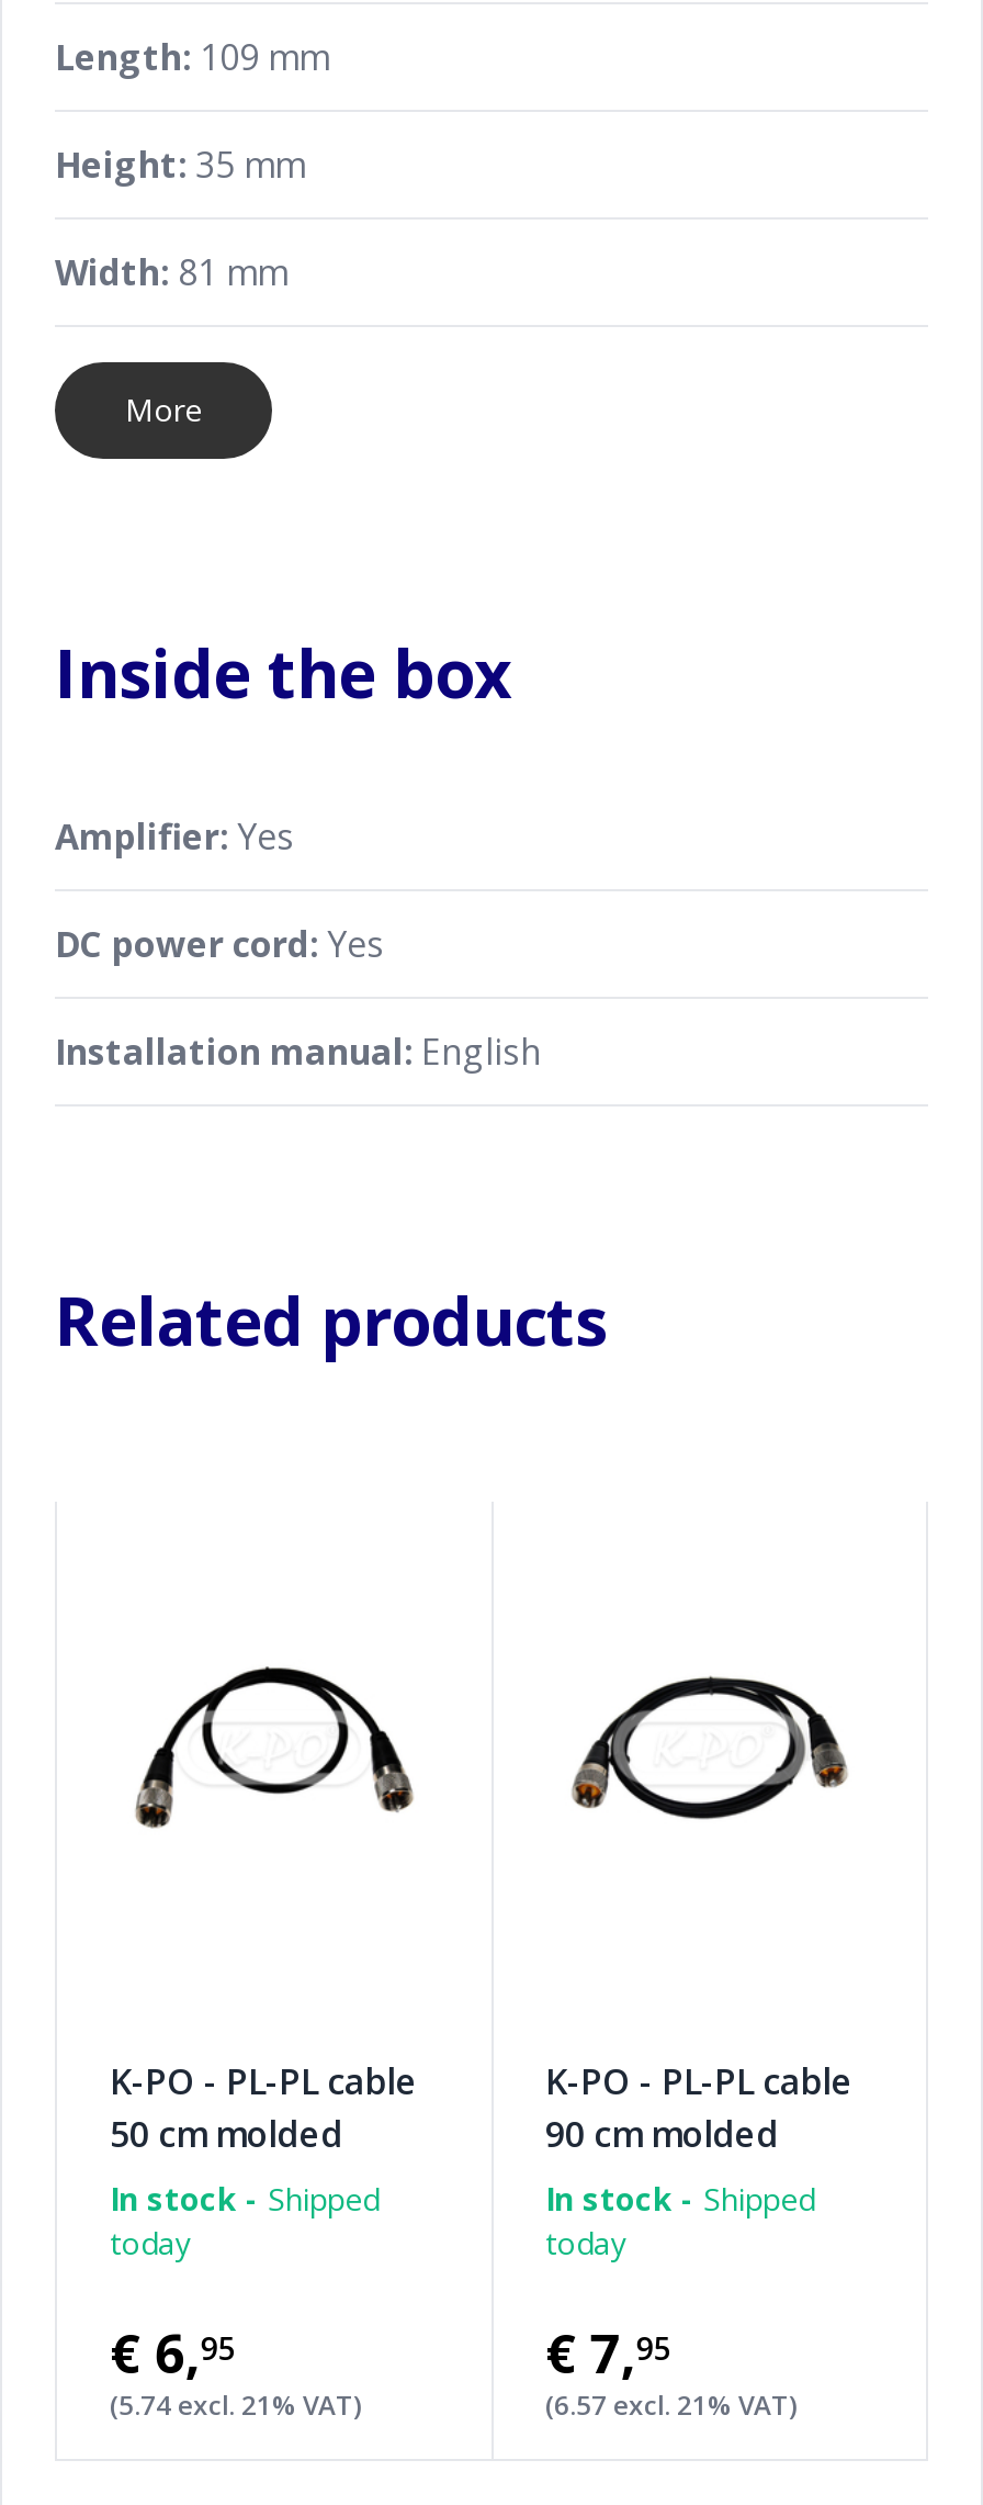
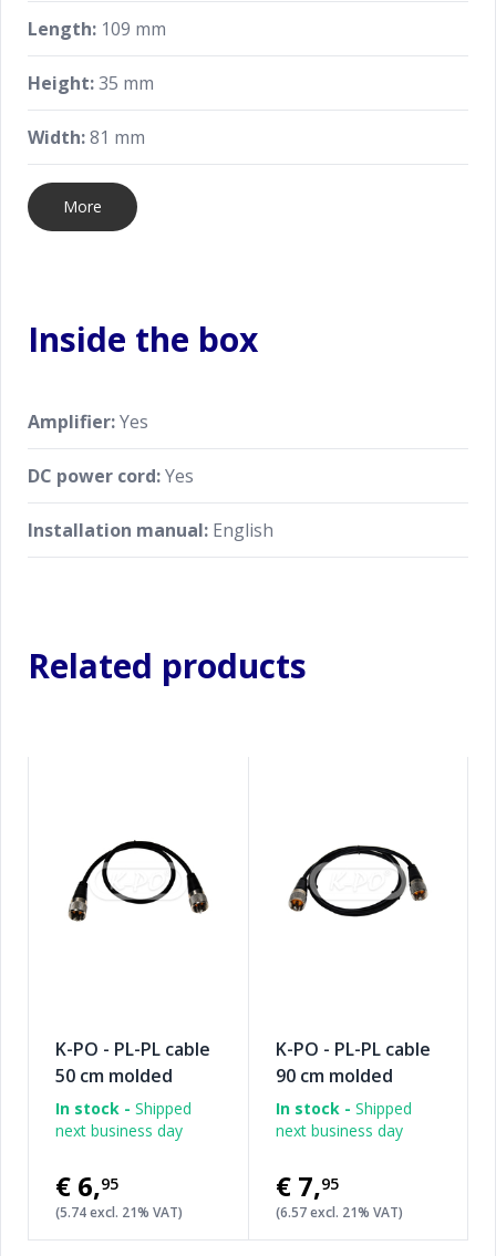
- today
+ next business day

- today
+ next business day
